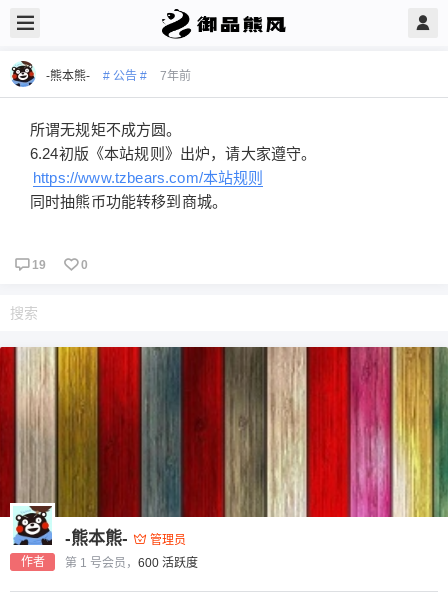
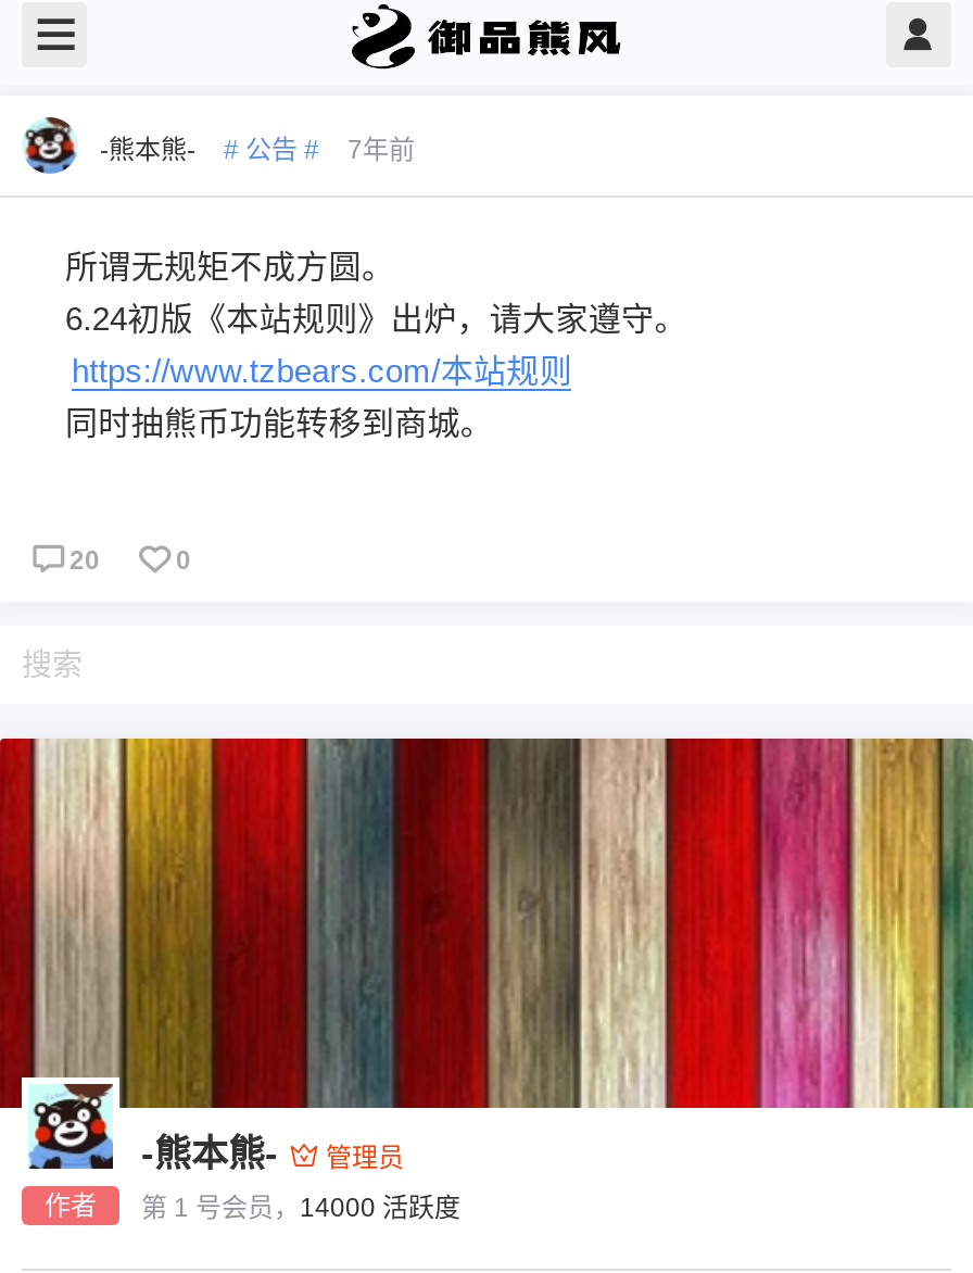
- 19
+ 20

- 第 1 号会员，600 活跃度
+ 第 1 号会员，14000 活跃度
